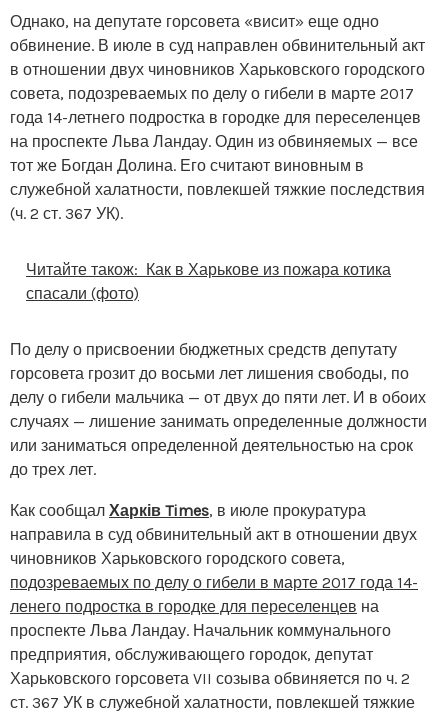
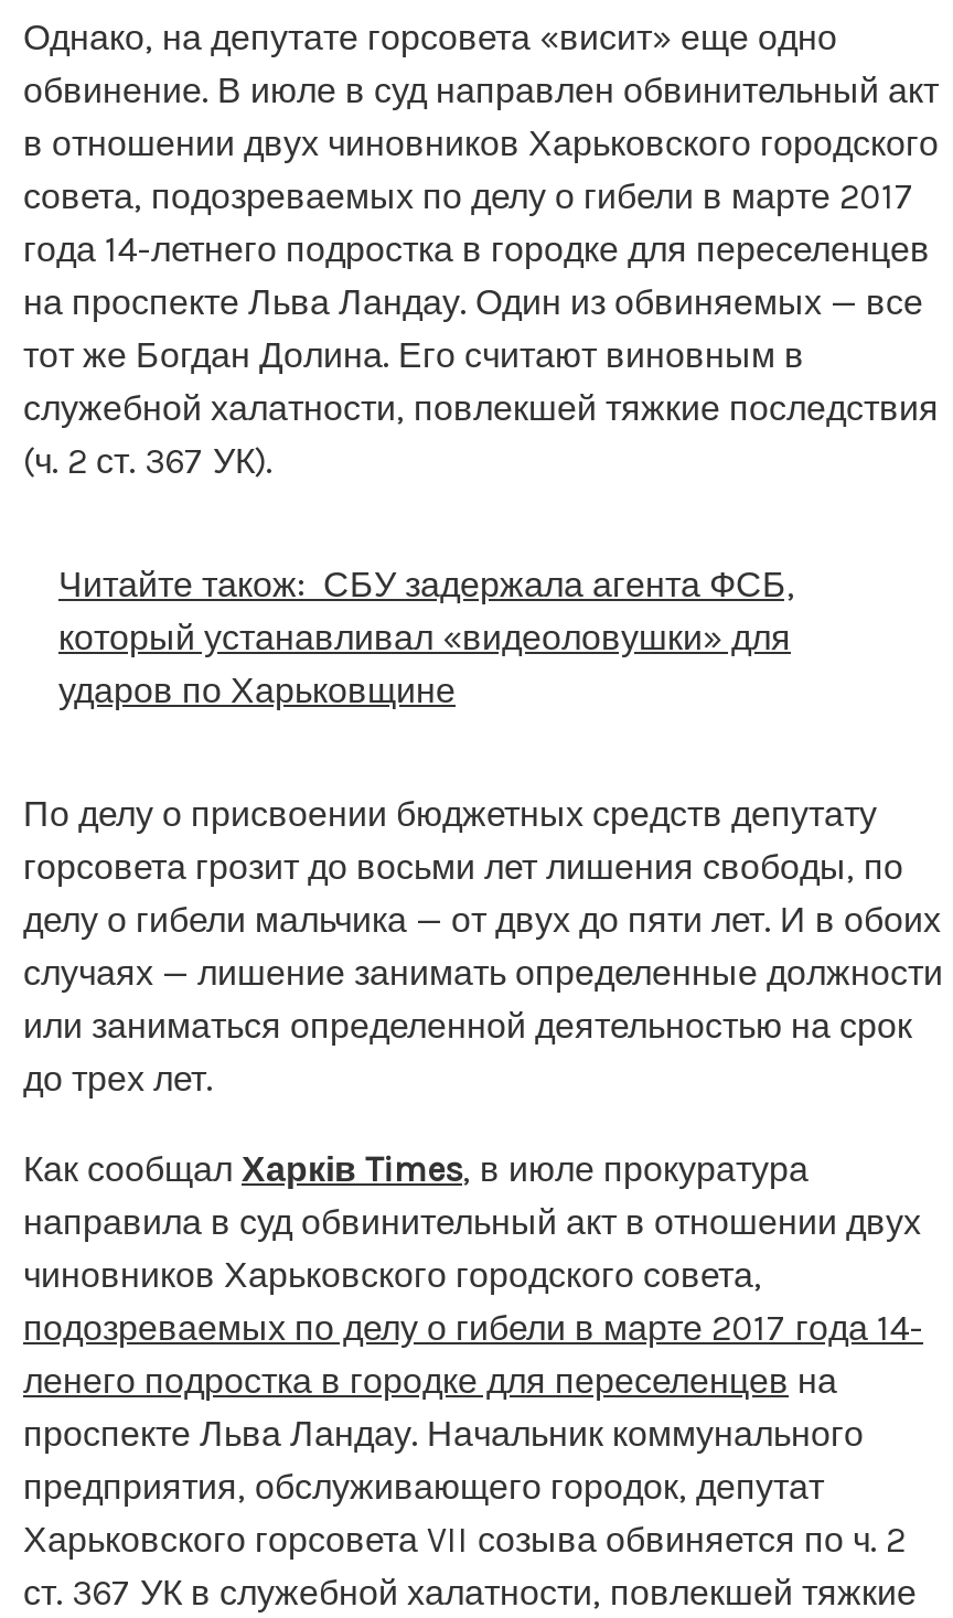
- Читайте також: Как в Харькове из пожара котика
- спасали (фото)
+ Читайте також: СБУ задержала агента ФСБ,
+ который устанавливал «видеоловушки» для
+ ударов по Харьковщине
